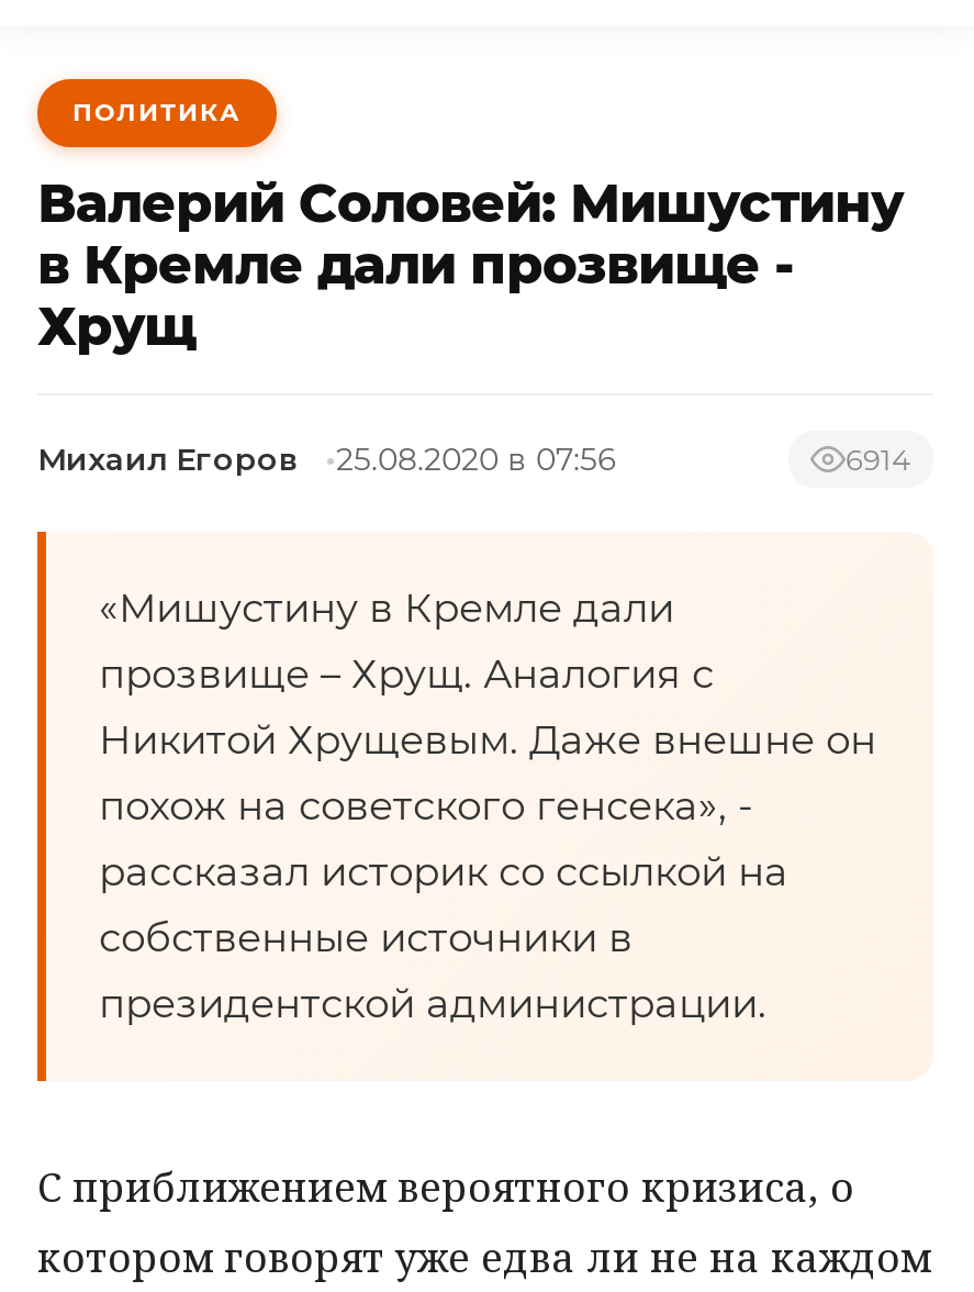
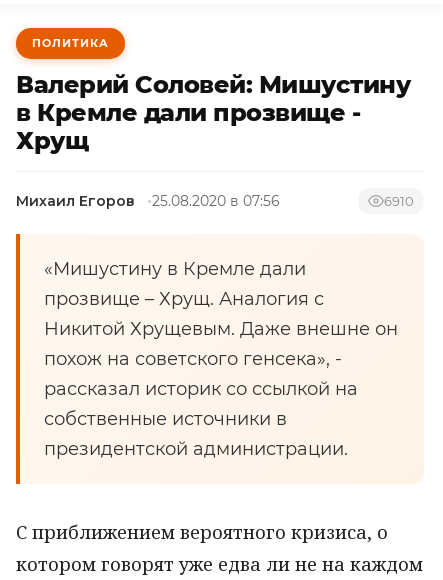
- 6914
+ 6910
